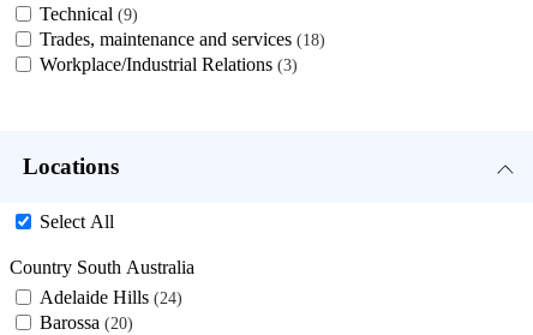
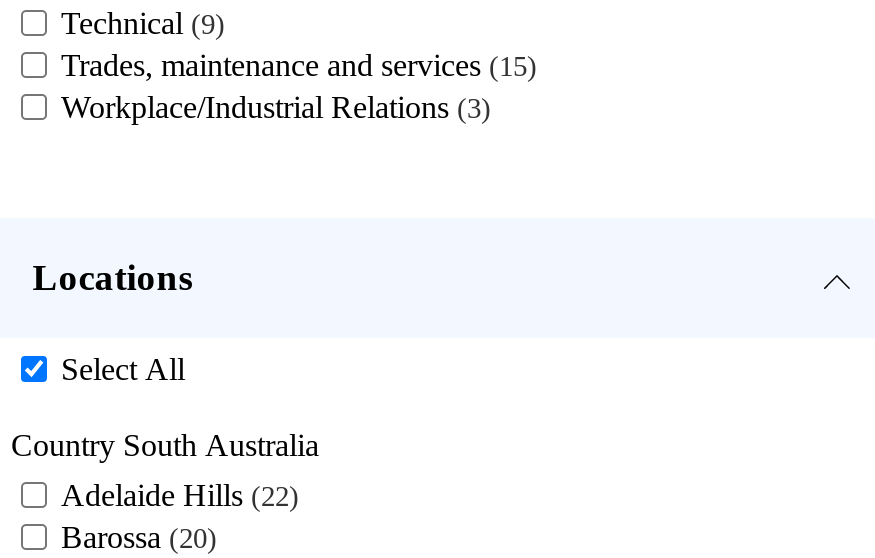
- Trades, maintenance and services 18
+ Trades, maintenance and services 15

- Adelaide Hills 24
+ Adelaide Hills 22
